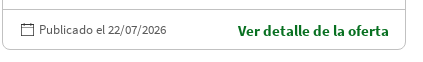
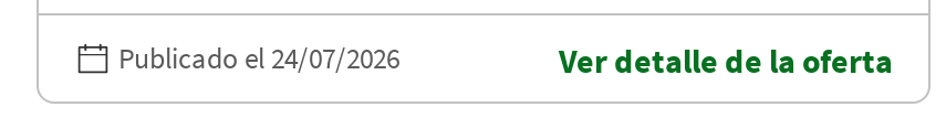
- Publicado el 22/07/2026
+ Publicado el 24/07/2026
